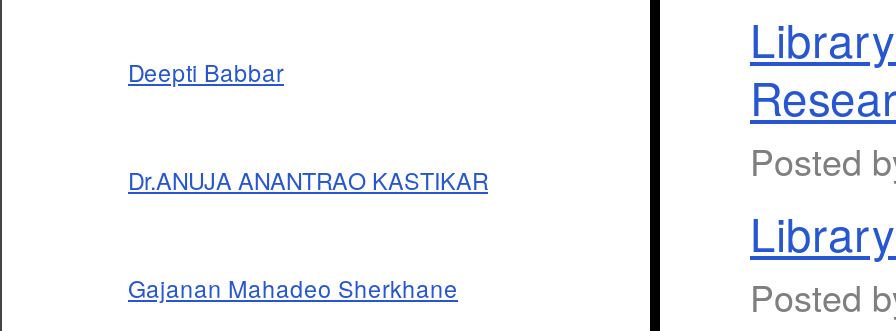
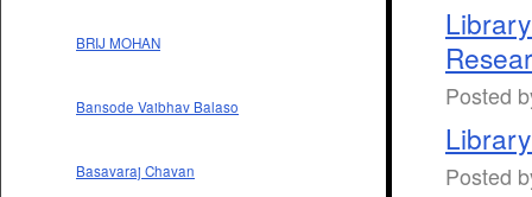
- Deepti Babbar
+ BRIJ MOHAN

- Dr.ANUJA ANANTRAO KASTIKAR
+ Bansode Vaibhav Balaso

- Gajanan Mahadeo Sherkhane
+ Basavaraj Chavan
